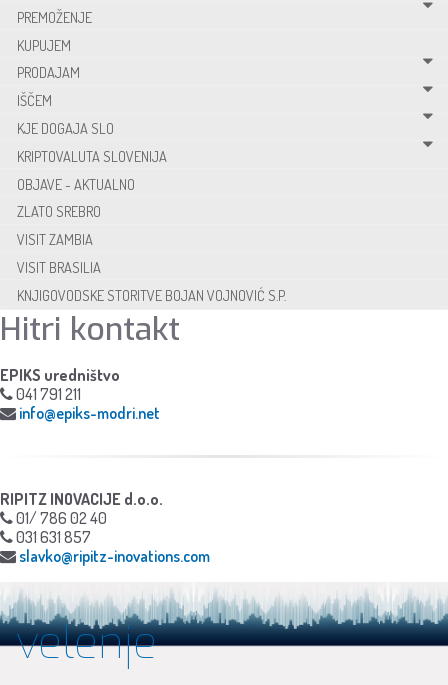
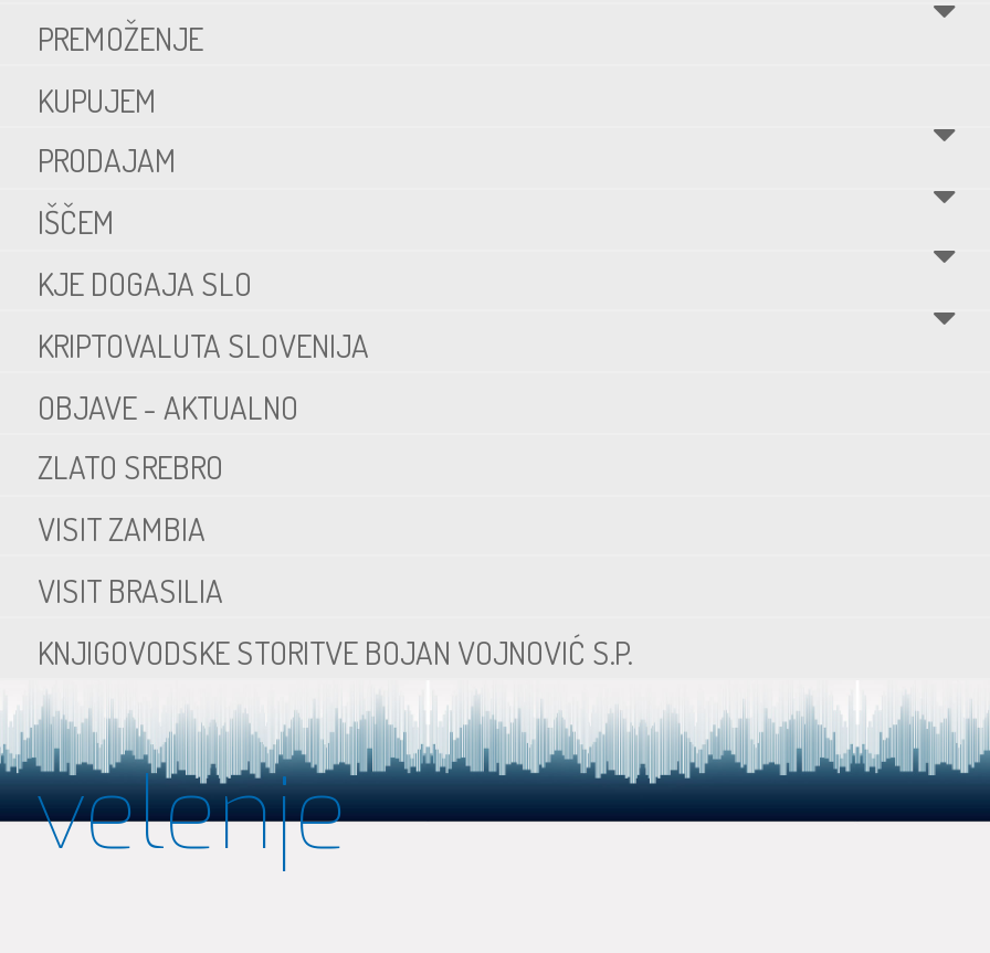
- Hitri kontakt
- EPIKS uredništvo
- 041 791 211
- info@epiks-modri.net

- RIPITZ INOVACIJE d.o.o.
- 01/ 786 02 40
- 031 631 857
- slavko@ripitz-inovations.com
